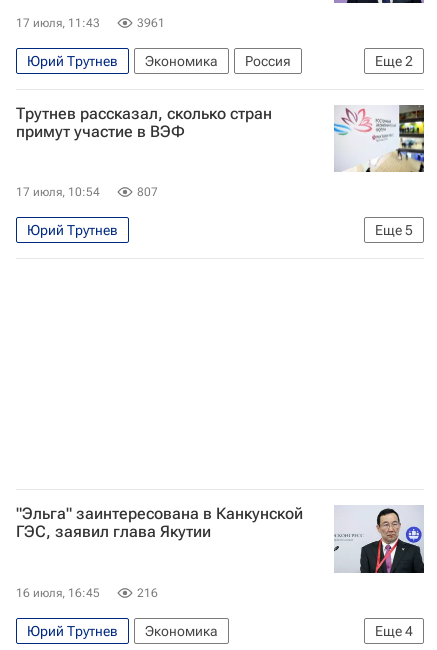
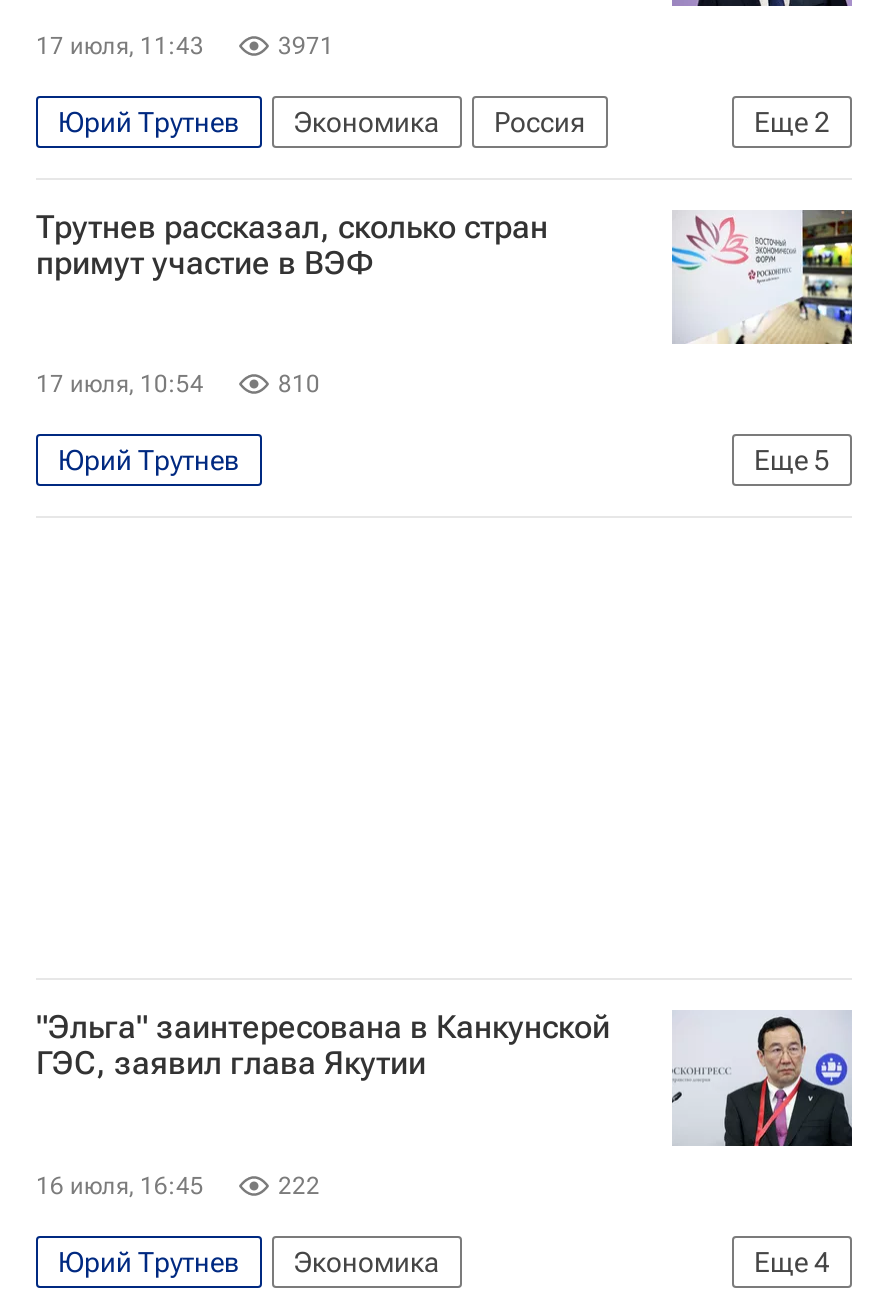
- 3961
+ 3971

- 807
+ 810

- 216
+ 222
